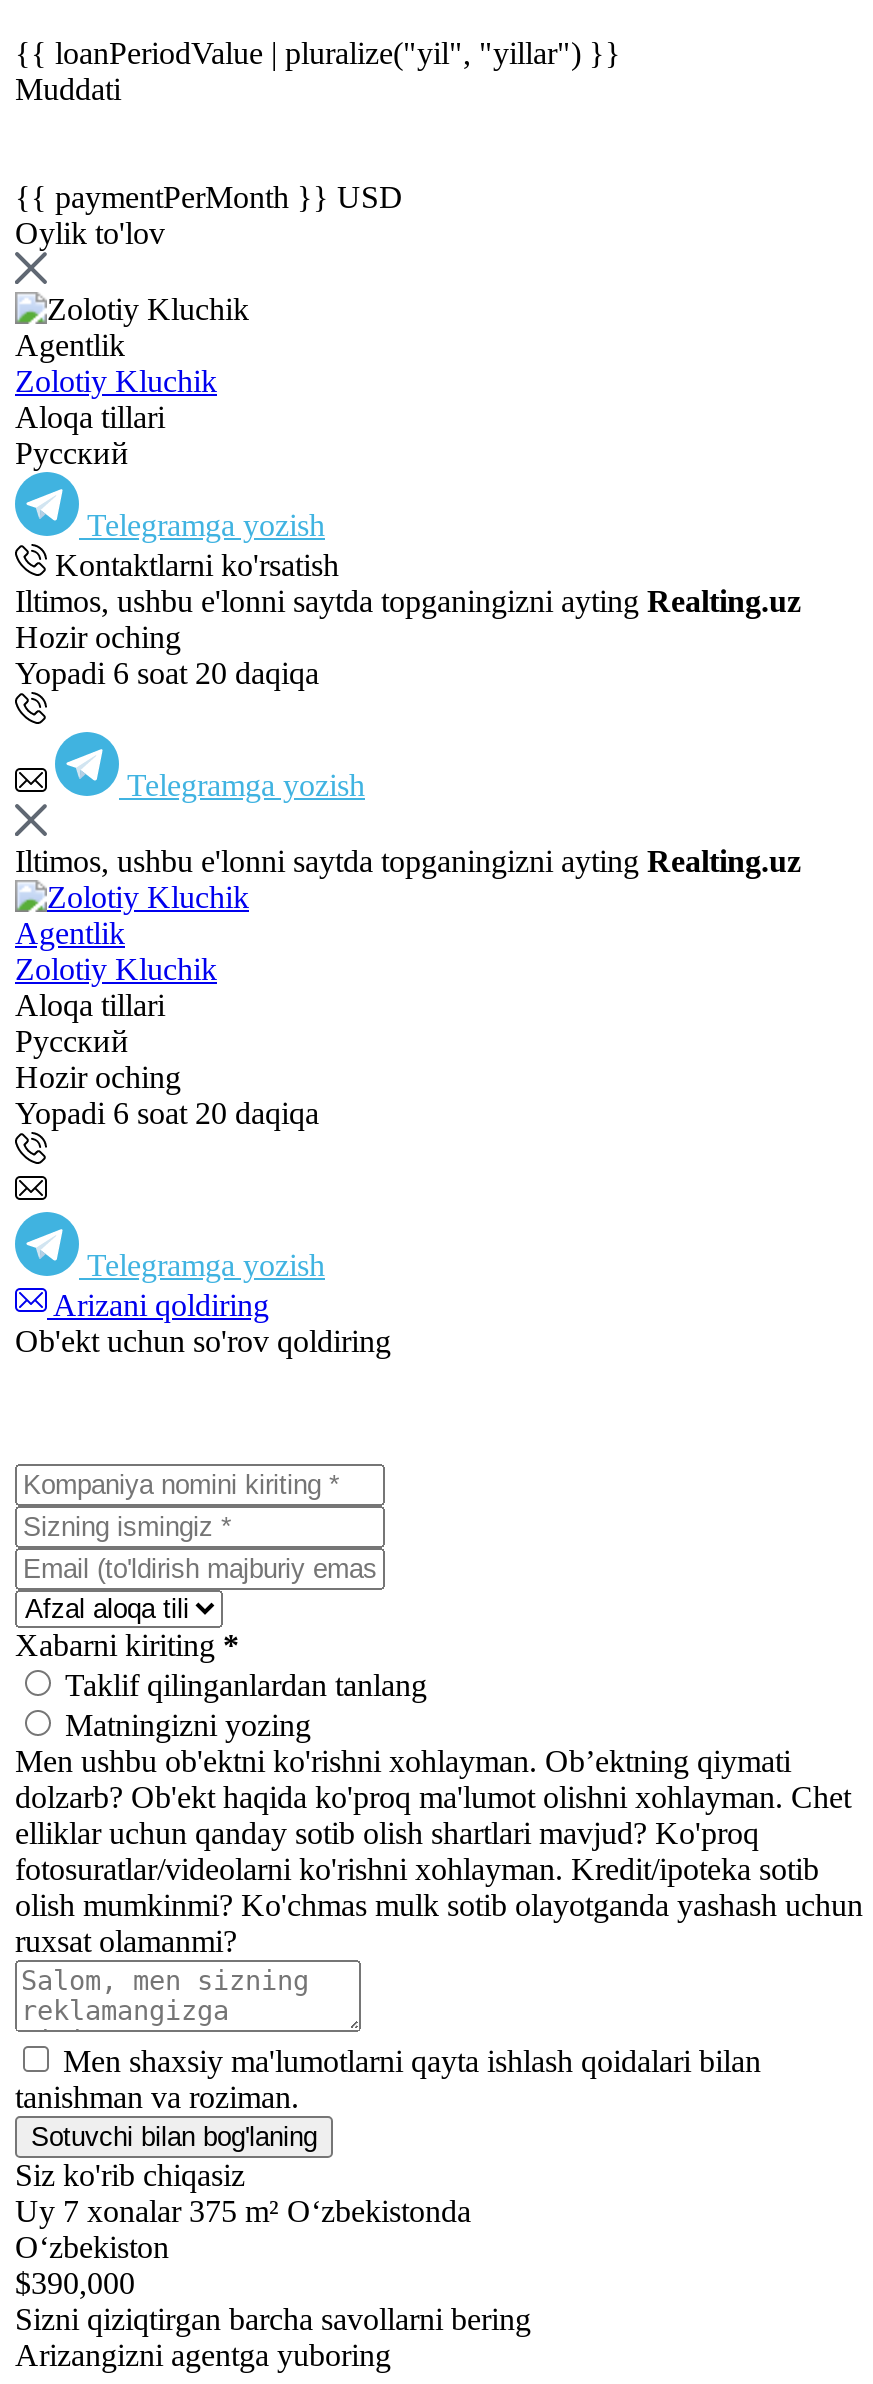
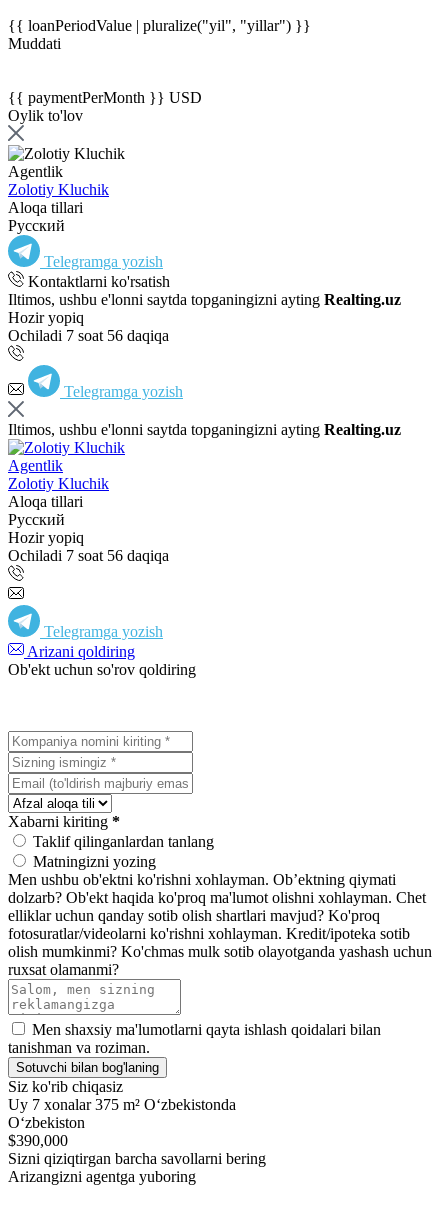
- Hozir oching
+ Hozir yopiq

- Yopadi 6 soat 20 daqiqa
+ Ochiladi 7 soat 56 daqiqa

- Hozir oching
+ Hozir yopiq

- Yopadi 6 soat 20 daqiqa
+ Ochiladi 7 soat 56 daqiqa
